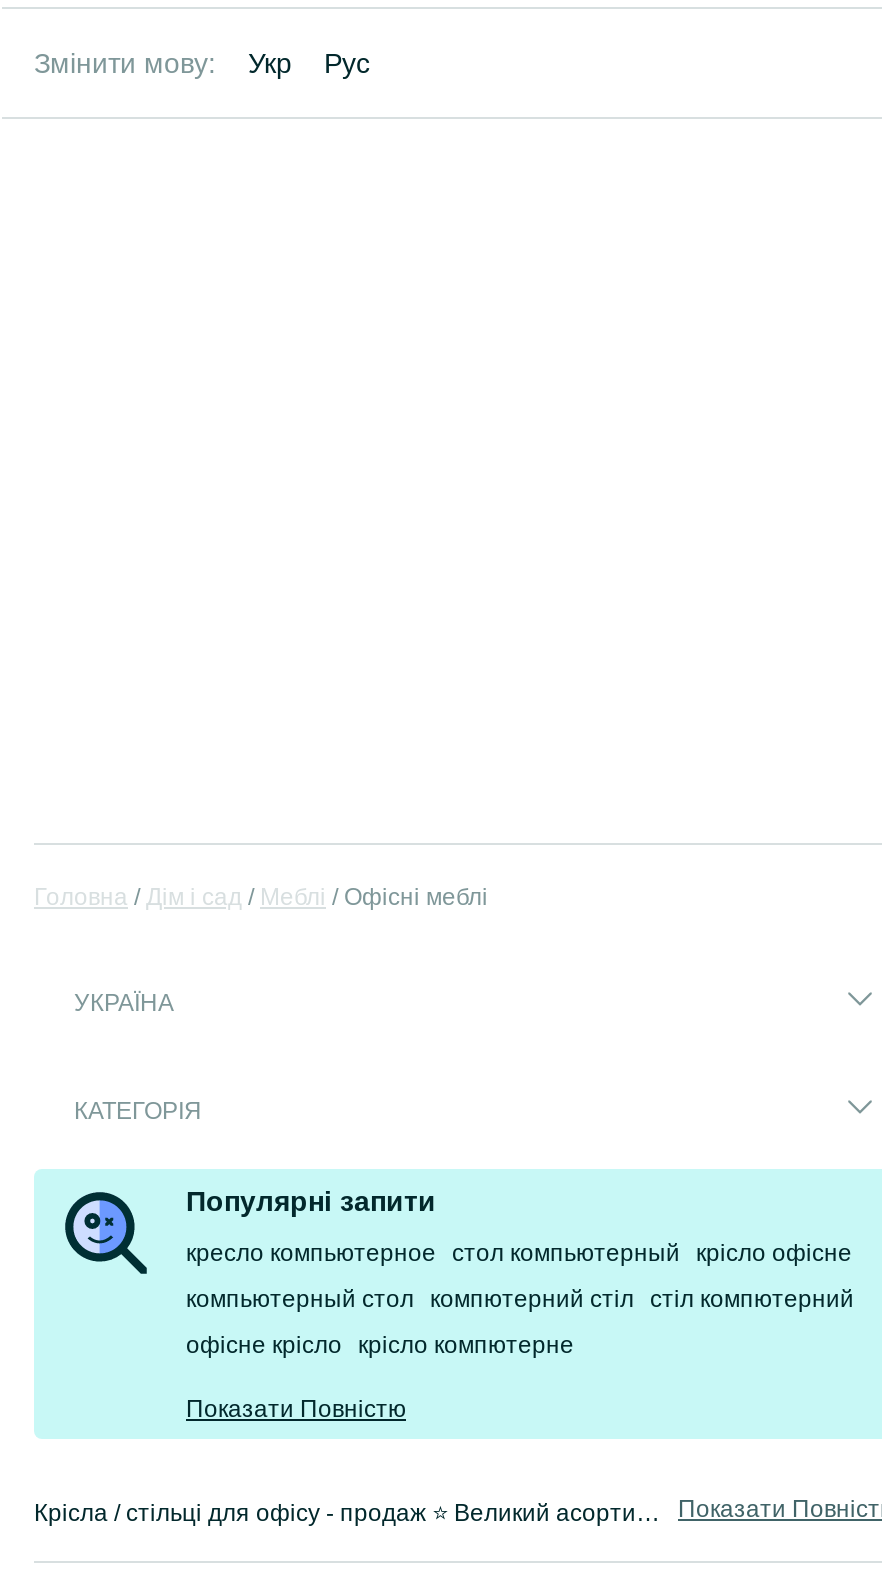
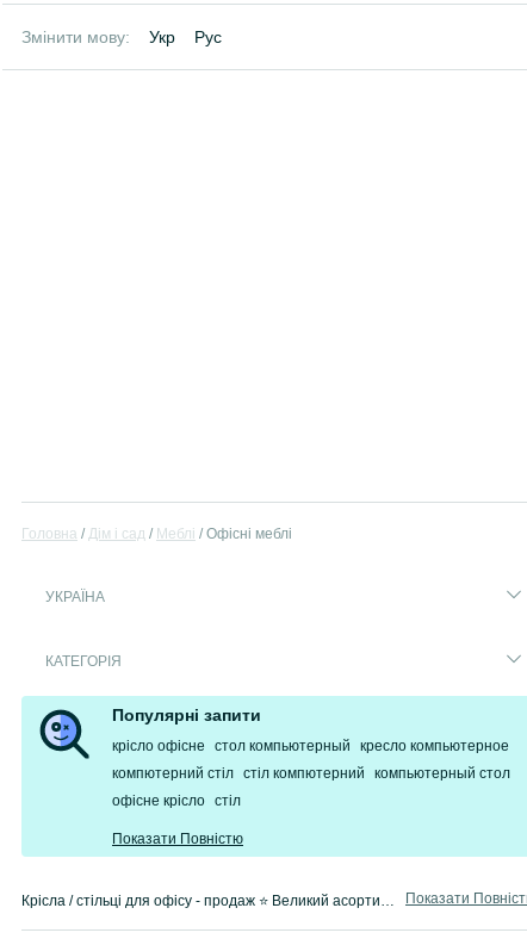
- кресло компьютерное стол компьютерный крісло офісне
+ крісло офісне стол компьютерный кресло компьютерное

- компьютерный стол компютерний стіл стіл компютерний
+ компютерний стіл стіл компютерний компьютерный стол

- офісне крісло крісло компютерне
+ офісне крісло стіл
